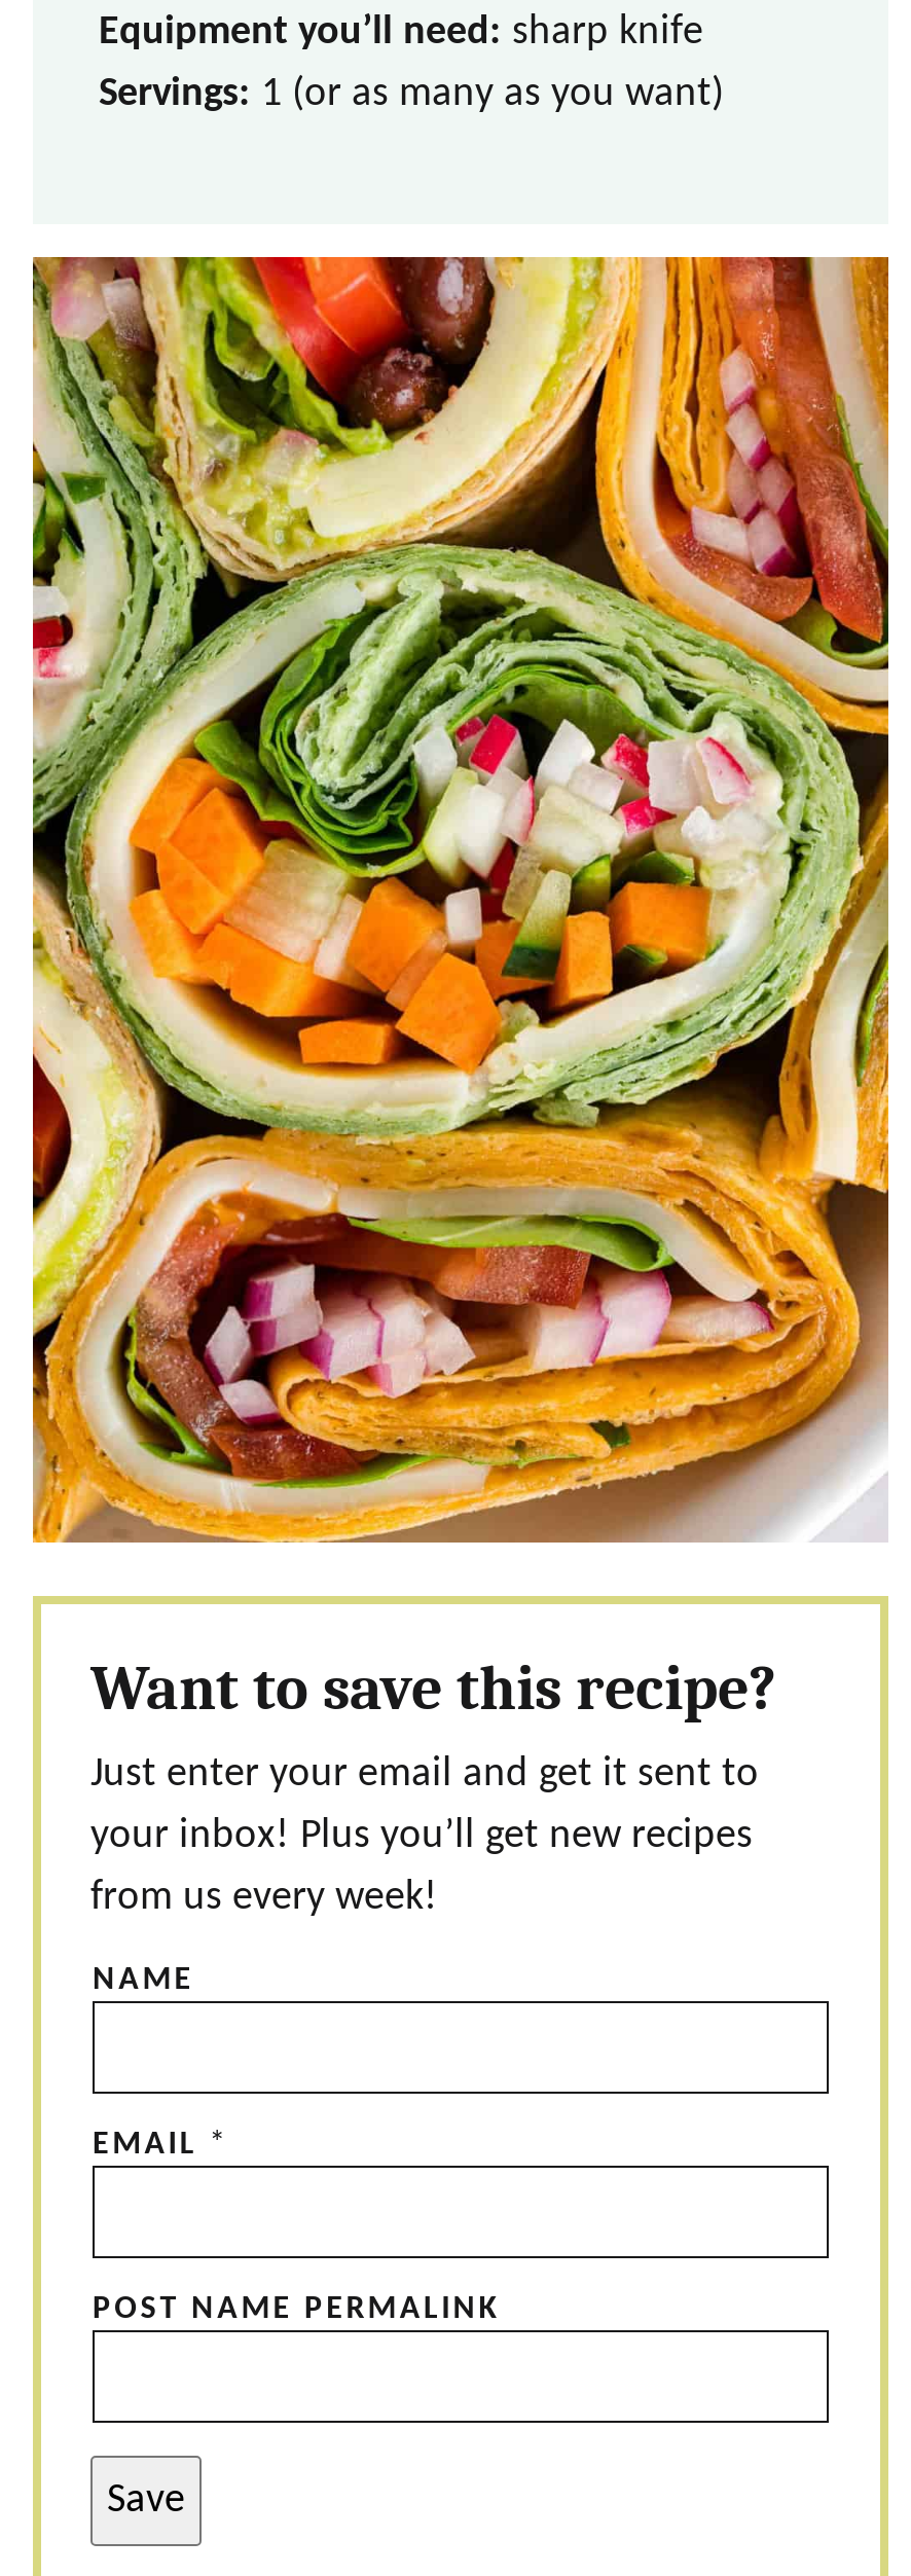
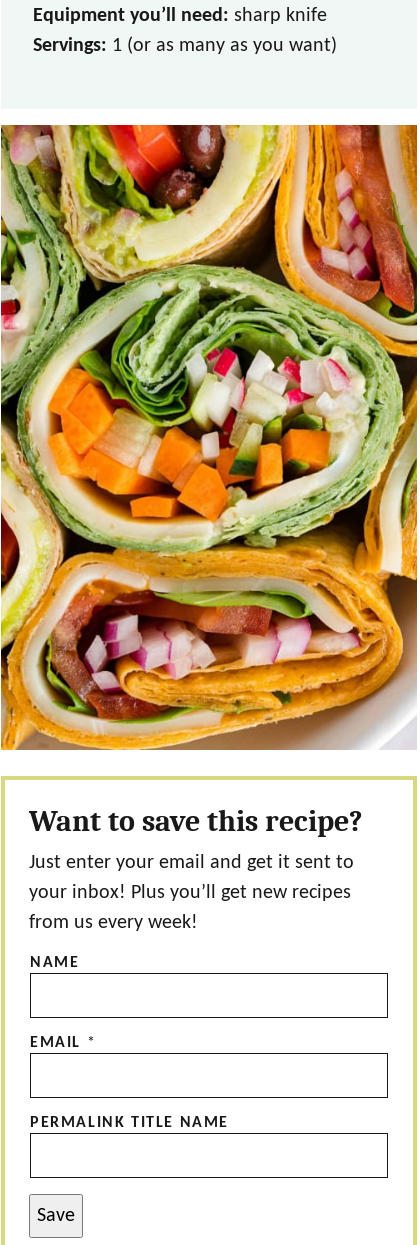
- POST NAME PERMALINK
+ PERMALINK TITLE NAME
